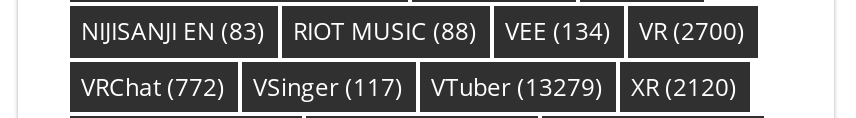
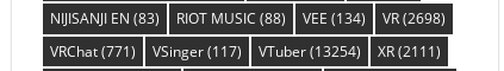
- NIJISANJI EN (83) RIOT MUSIC (88) VEE (134) VR (2700)
+ NIJISANJI EN (83) RIOT MUSIC (88) VEE (134) VR (2698)

- VRChat (772)
+ VRChat (771)

- VTuber (13279)
+ VTuber (13254)

- XR (2120)
+ XR (2111)
